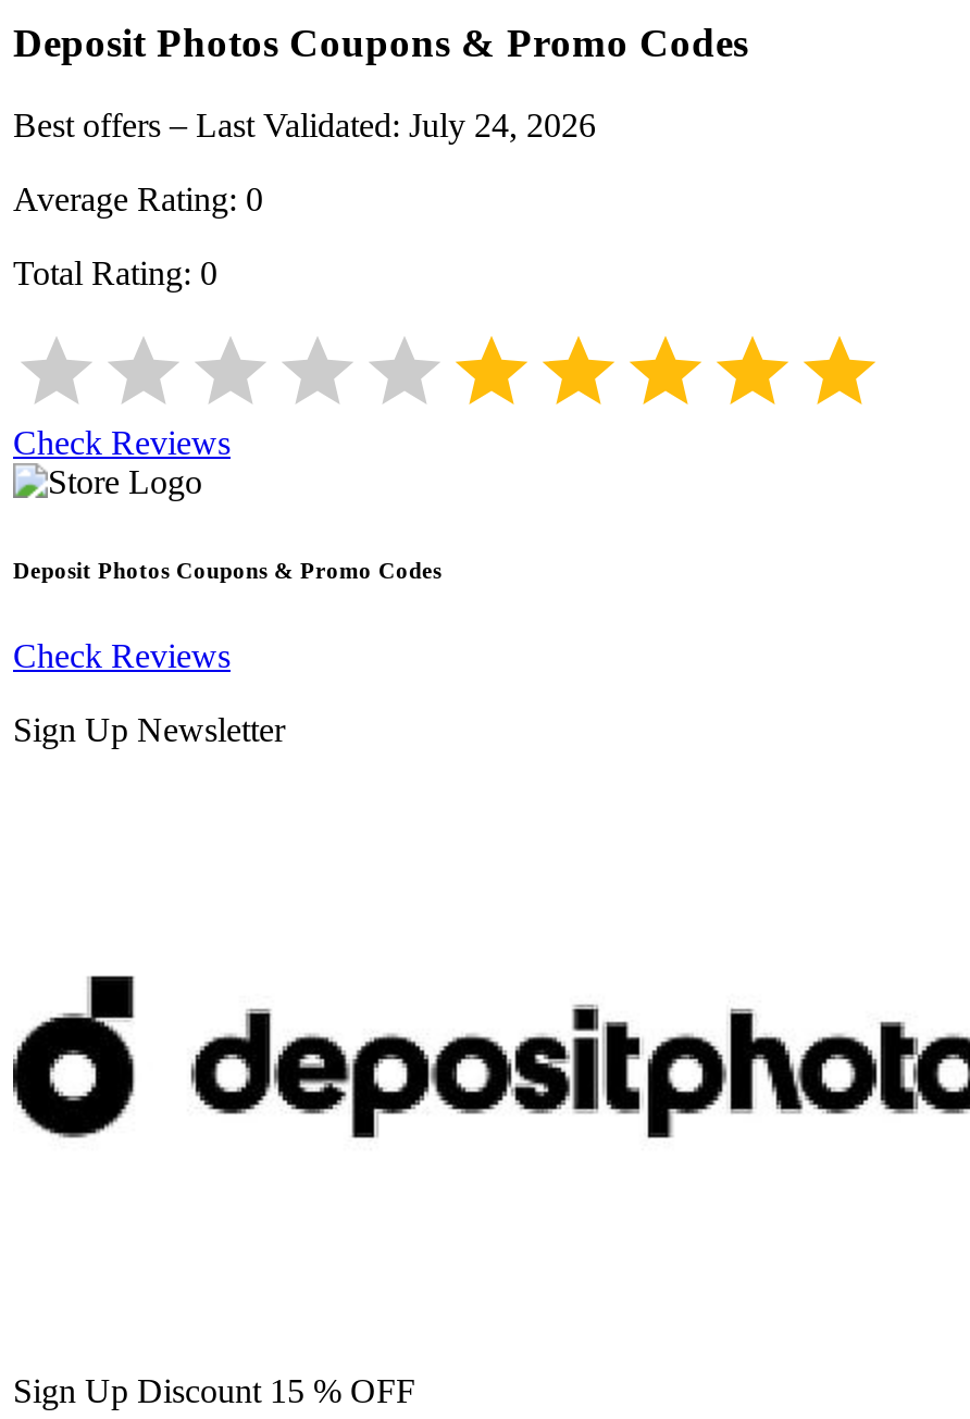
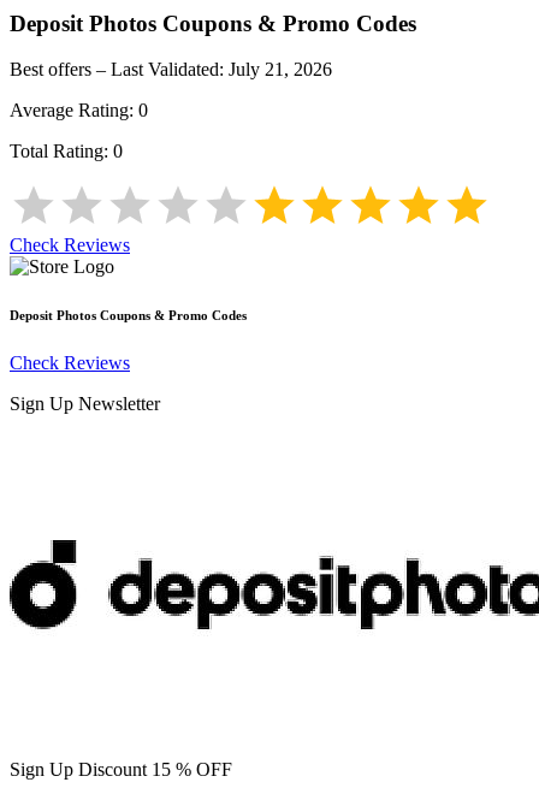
- Best offers – Last Validated: July 24, 2026
+ Best offers – Last Validated: July 21, 2026
